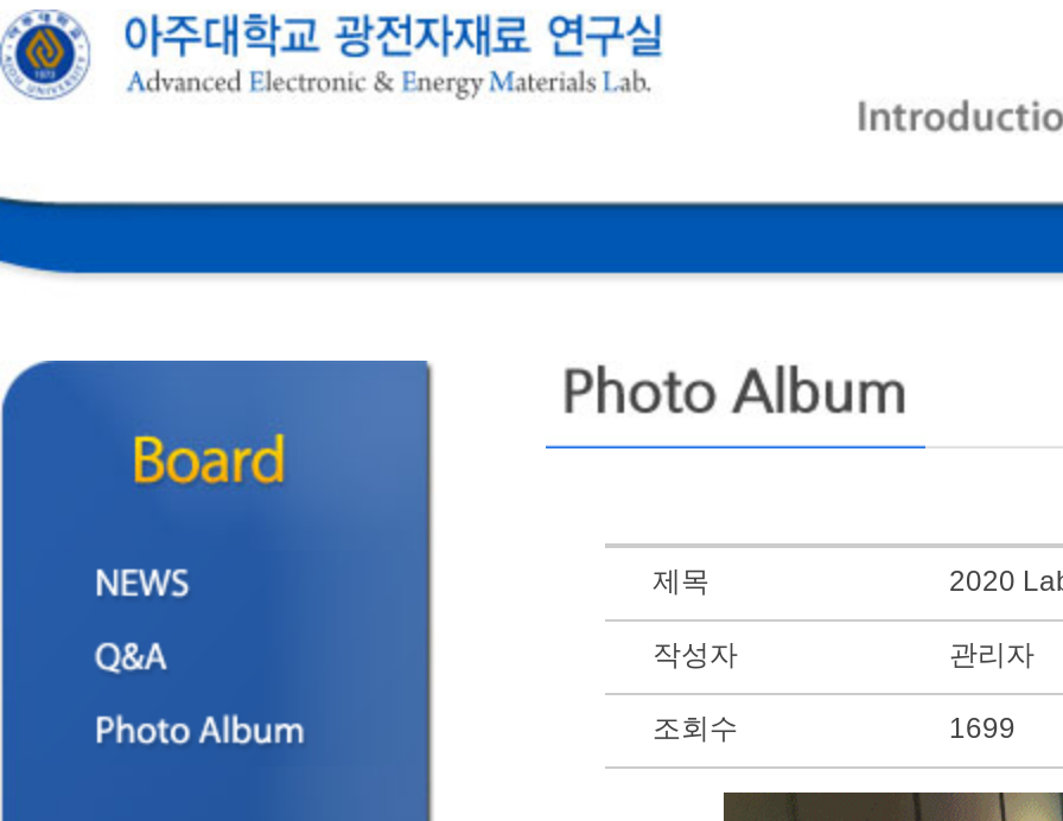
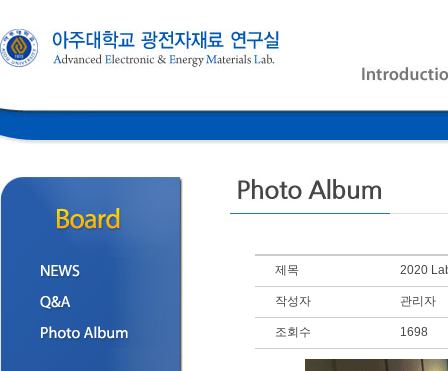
- 1699
+ 1698
